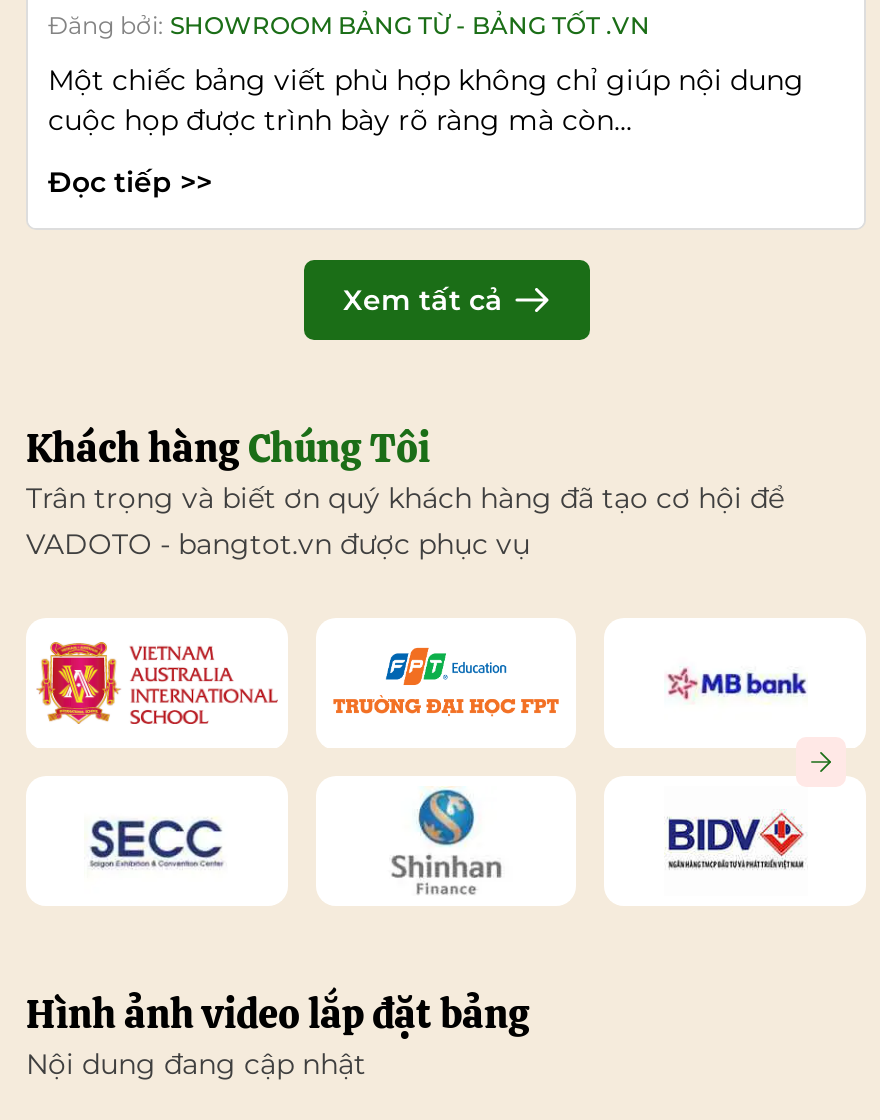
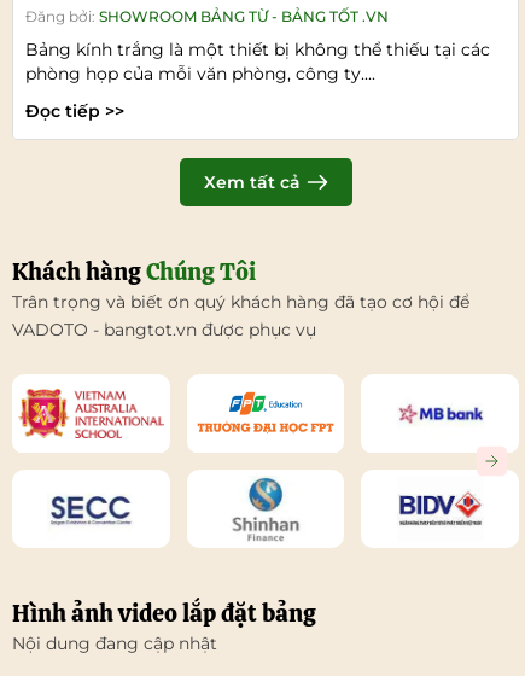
- Một chiếc bảng viết phù hợp không chỉ giúp nội dung
- cuộc họp được trình bày rõ ràng mà còn...
+ Bảng kính trắng là một thiết bị không thể thiếu tại các
+ phòng họp của mỗi văn phòng, công ty....
